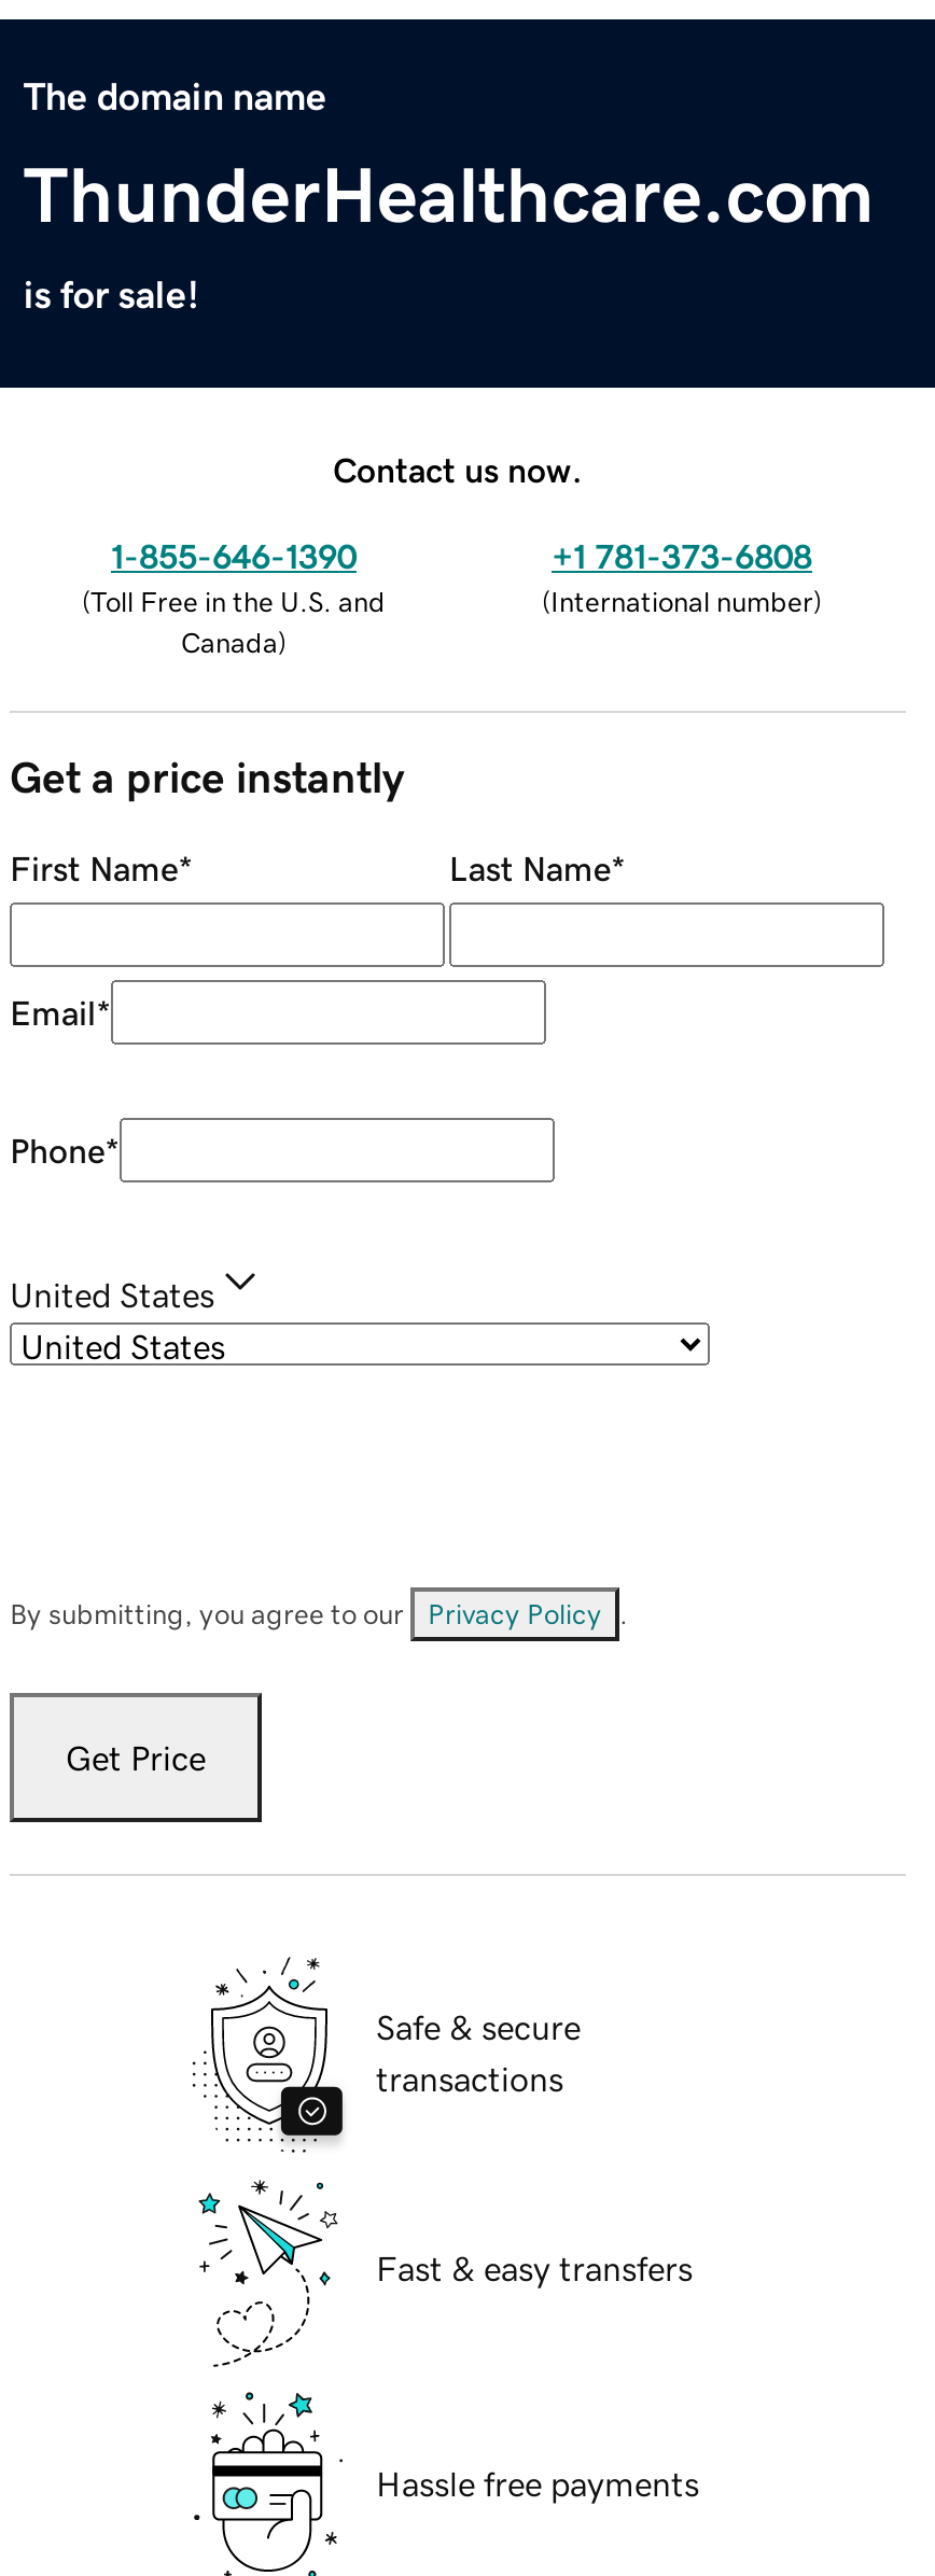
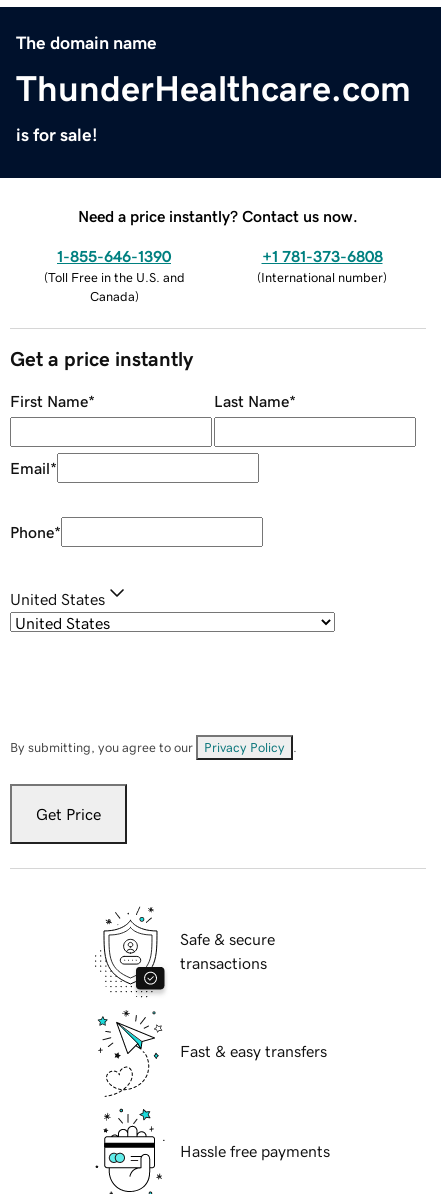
- Contact us now.
+ Need a price instantly? Contact us now.
